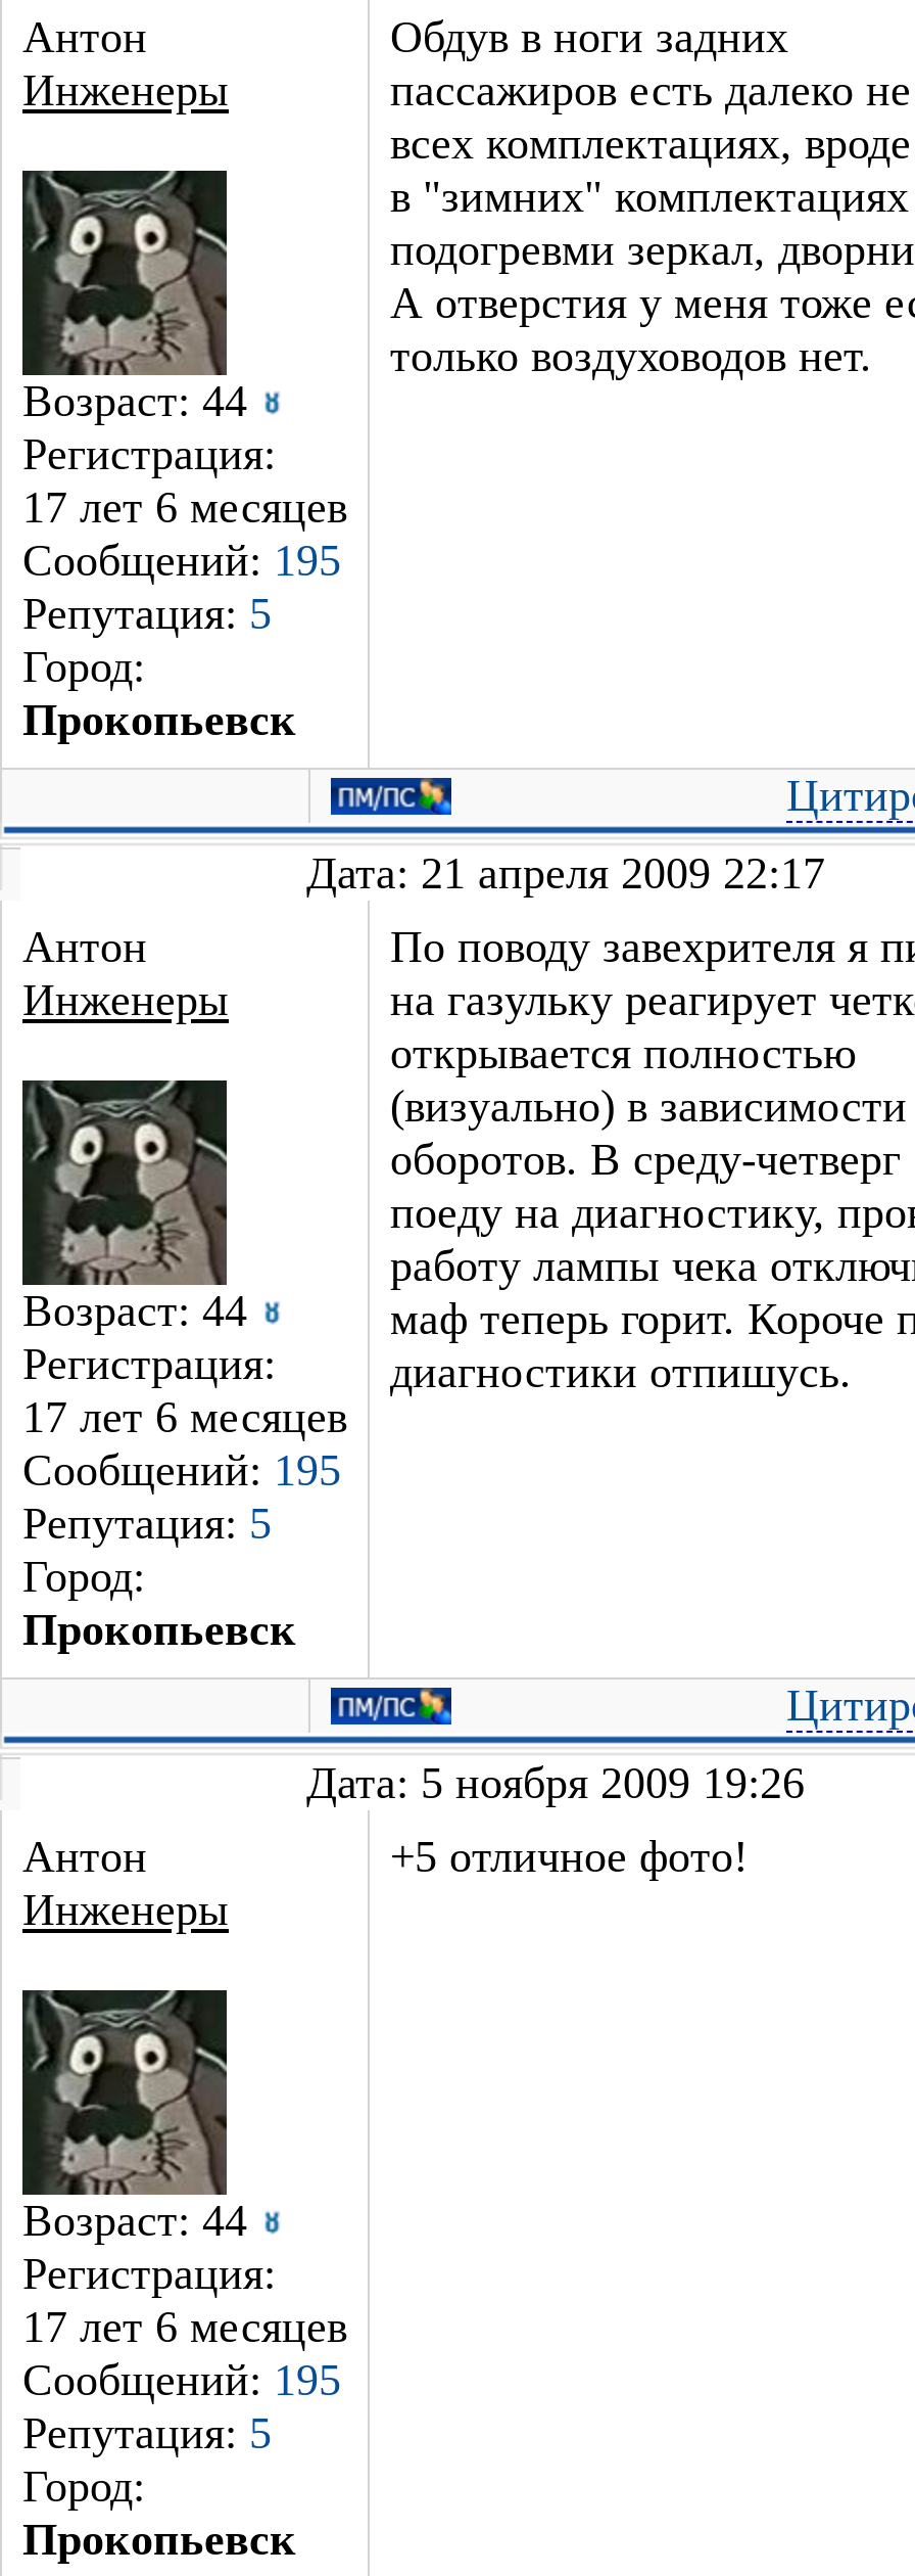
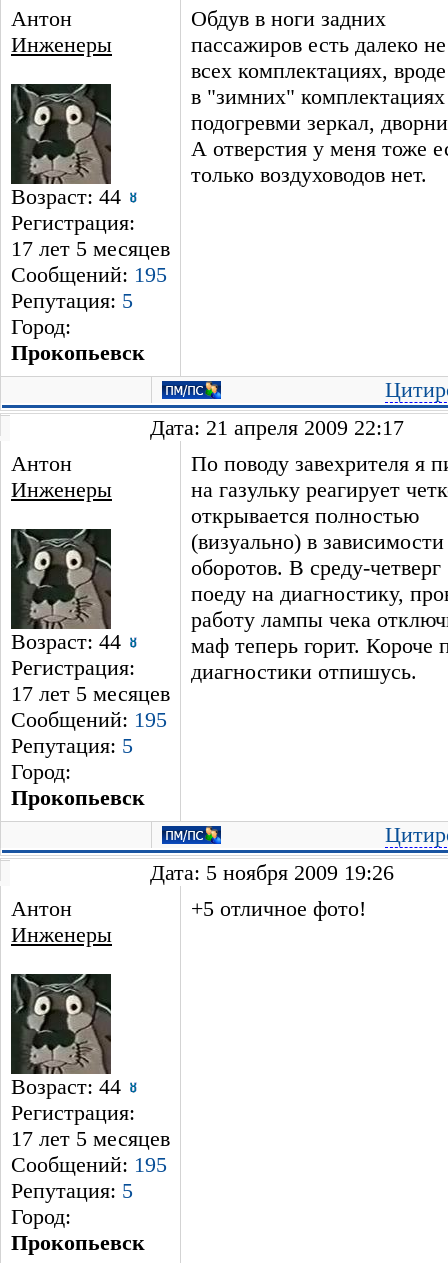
- 17 лет 6 месяцев
+ 17 лет 5 месяцев

- 17 лет 6 месяцев
+ 17 лет 5 месяцев

- 17 лет 6 месяцев
+ 17 лет 5 месяцев
